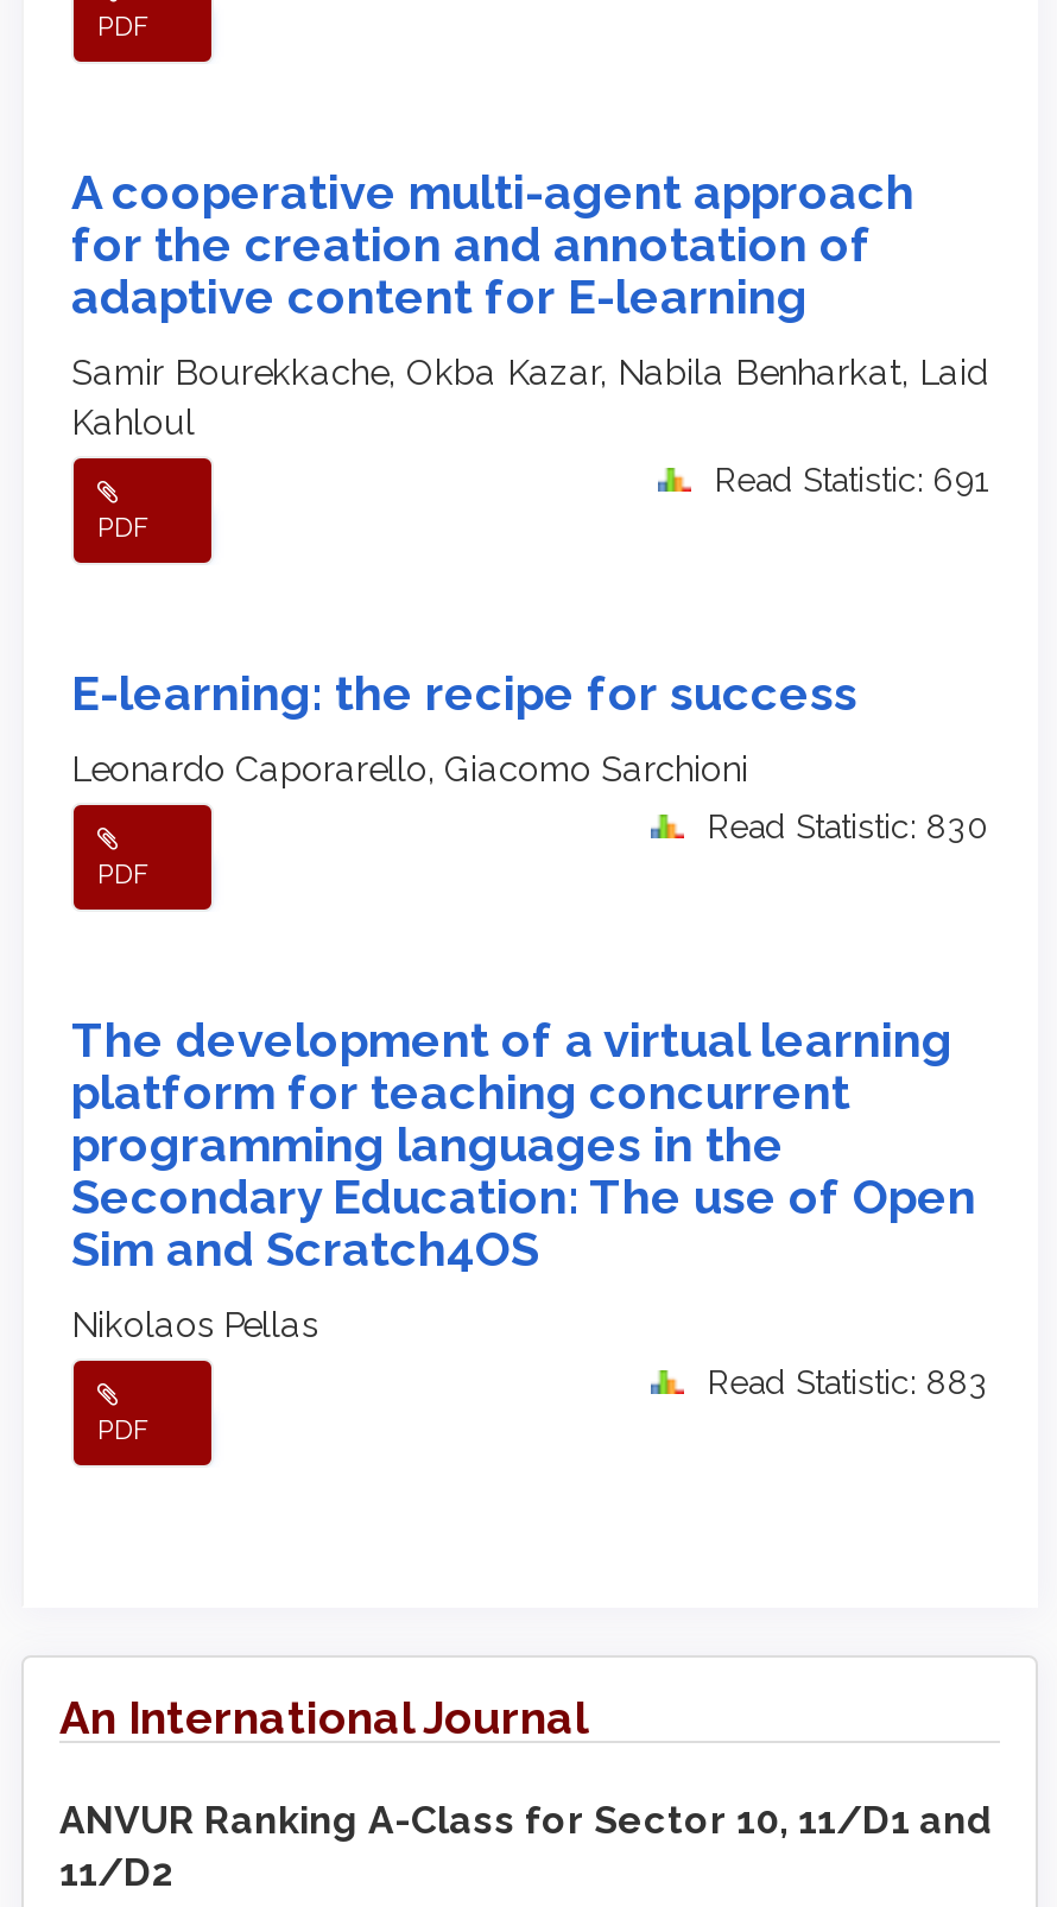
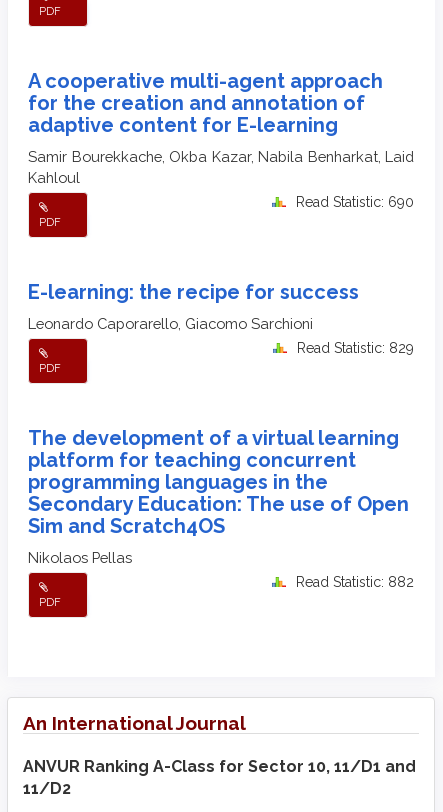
- Read Statistic: 691
+ Read Statistic: 690

- Read Statistic: 830
+ Read Statistic: 829

- Read Statistic: 883
+ Read Statistic: 882
